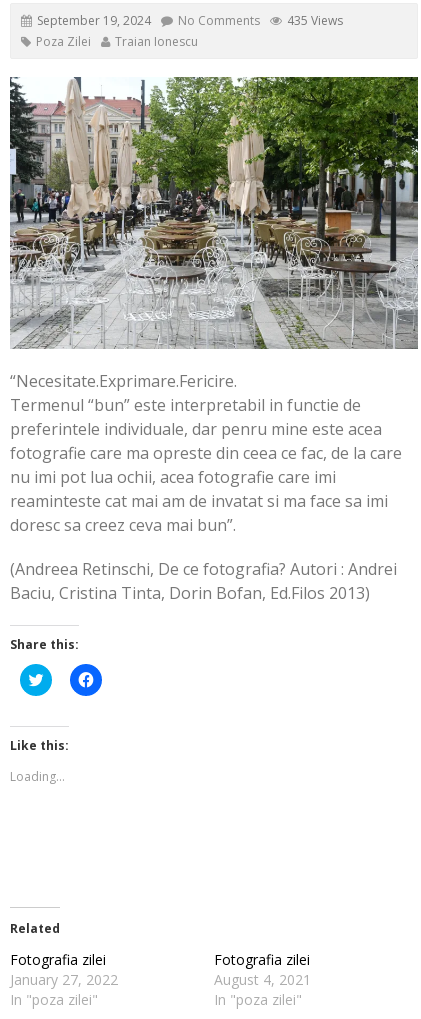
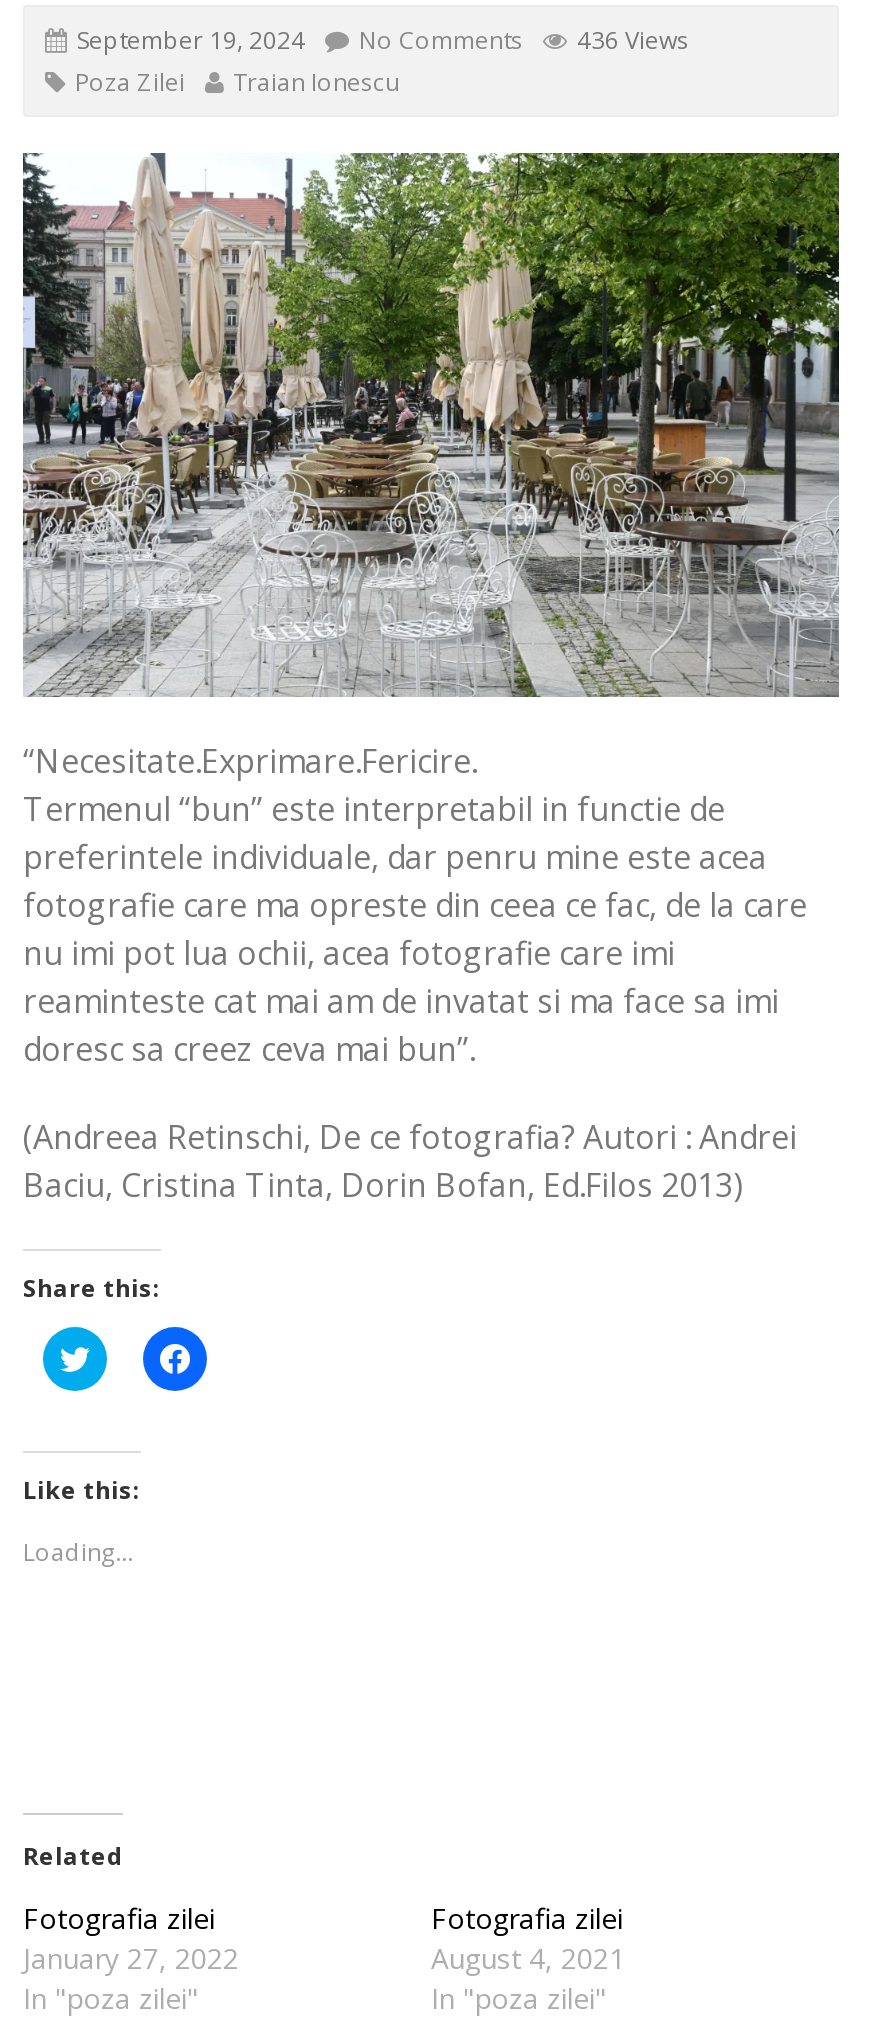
- September 19, 2024 No Comments 435 Views
+ September 19, 2024 No Comments 436 Views
